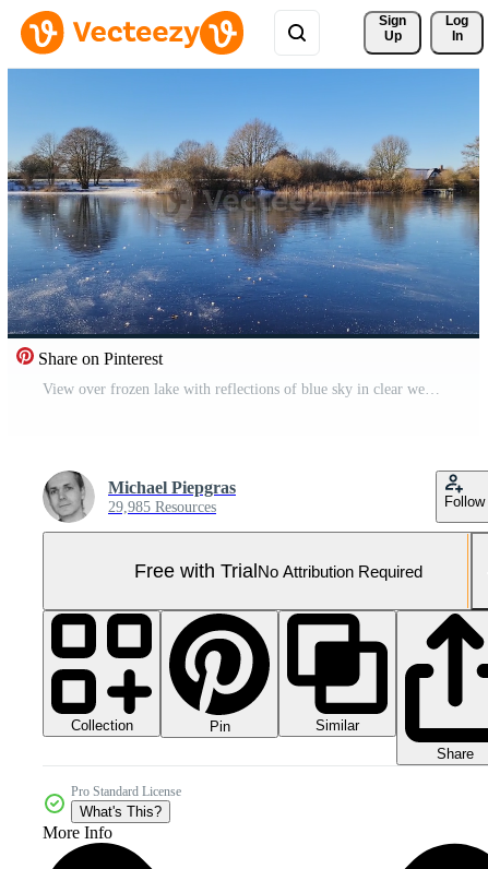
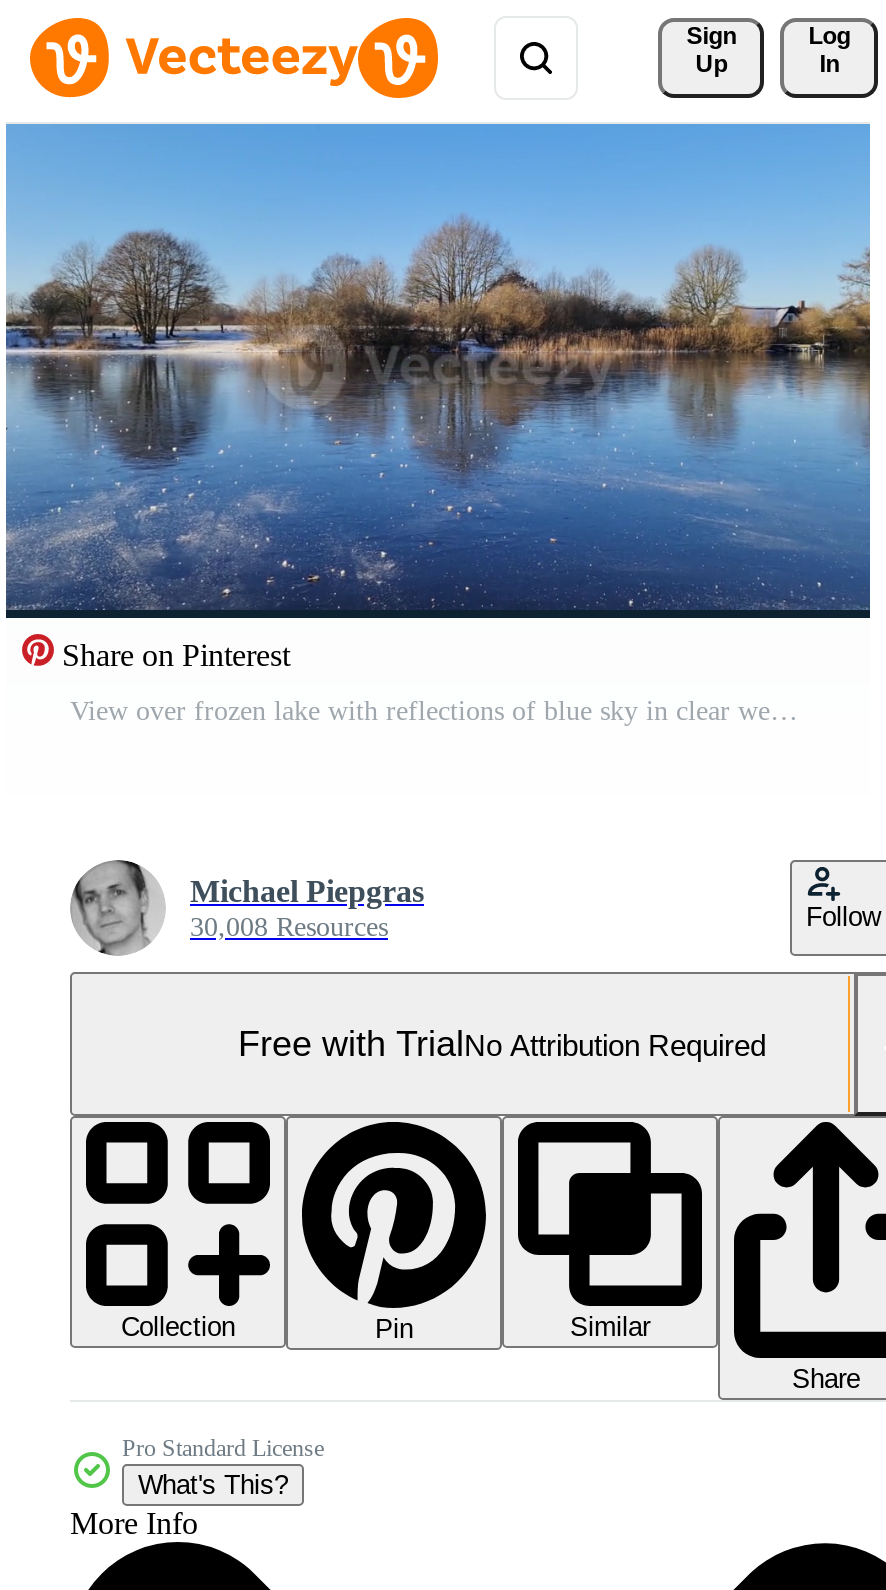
- 29,985 Resources
+ 30,008 Resources
